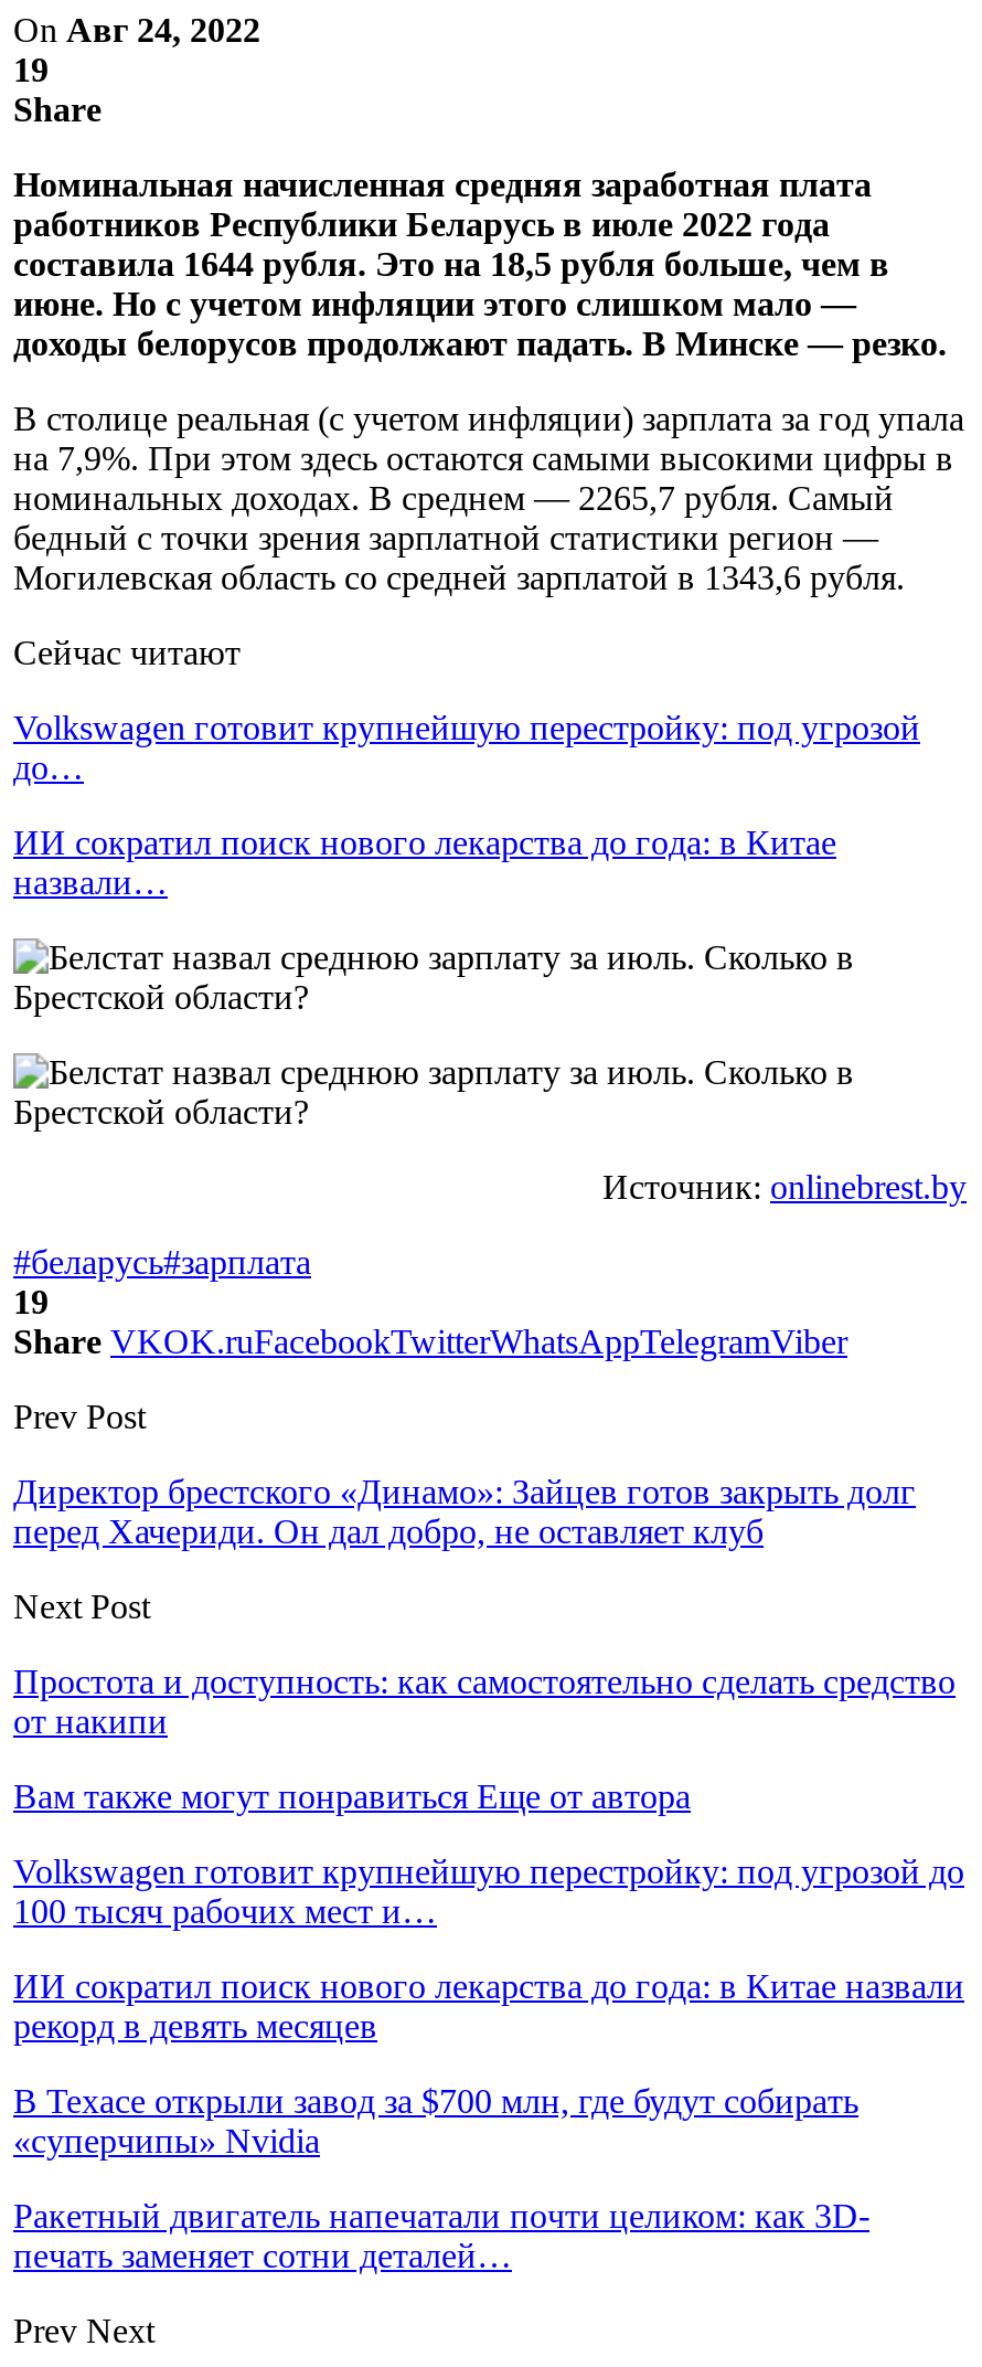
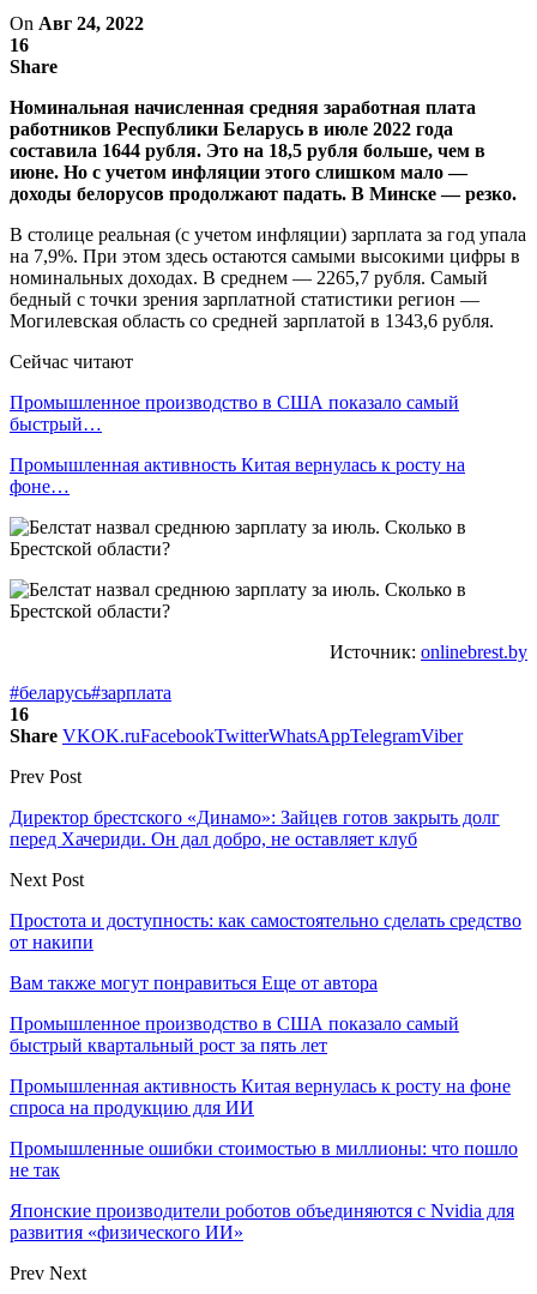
- 19
+ 16

- Volkswagen готовит крупнейшую перестройку: под угрозой
- до…
+ Промышленное производство в США показало самый
+ быстрый…

- ИИ сократил поиск нового лекарства до года: в Китае
- назвали…
+ Промышленная активность Китая вернулась к росту на
+ фоне…

- 19
+ 16

- Volkswagen готовит крупнейшую перестройку: под угрозой до
- 100 тысяч рабочих мест и…
+ Промышленное производство в США показало самый
+ быстрый квартальный рост за пять лет

- ИИ сократил поиск нового лекарства до года: в Китае назвали
- рекорд в девять месяцев
+ Промышленная активность Китая вернулась к росту на фоне
+ спроса на продукцию для ИИ

- В Техасе открыли завод за $700 млн, где будут собирать
- «суперчипы» Nvidia
+ Промышленные ошибки стоимостью в миллионы: что пошло
+ не так

- Ракетный двигатель напечатали почти целиком: как 3D-
- печать заменяет сотни деталей…
+ Японские производители роботов объединяются с Nvidia для
+ развития «физического ИИ»
